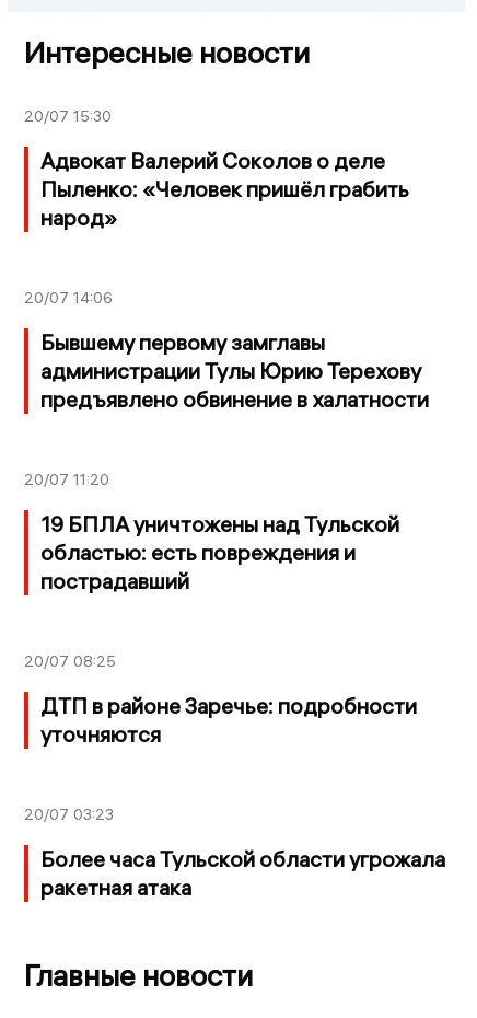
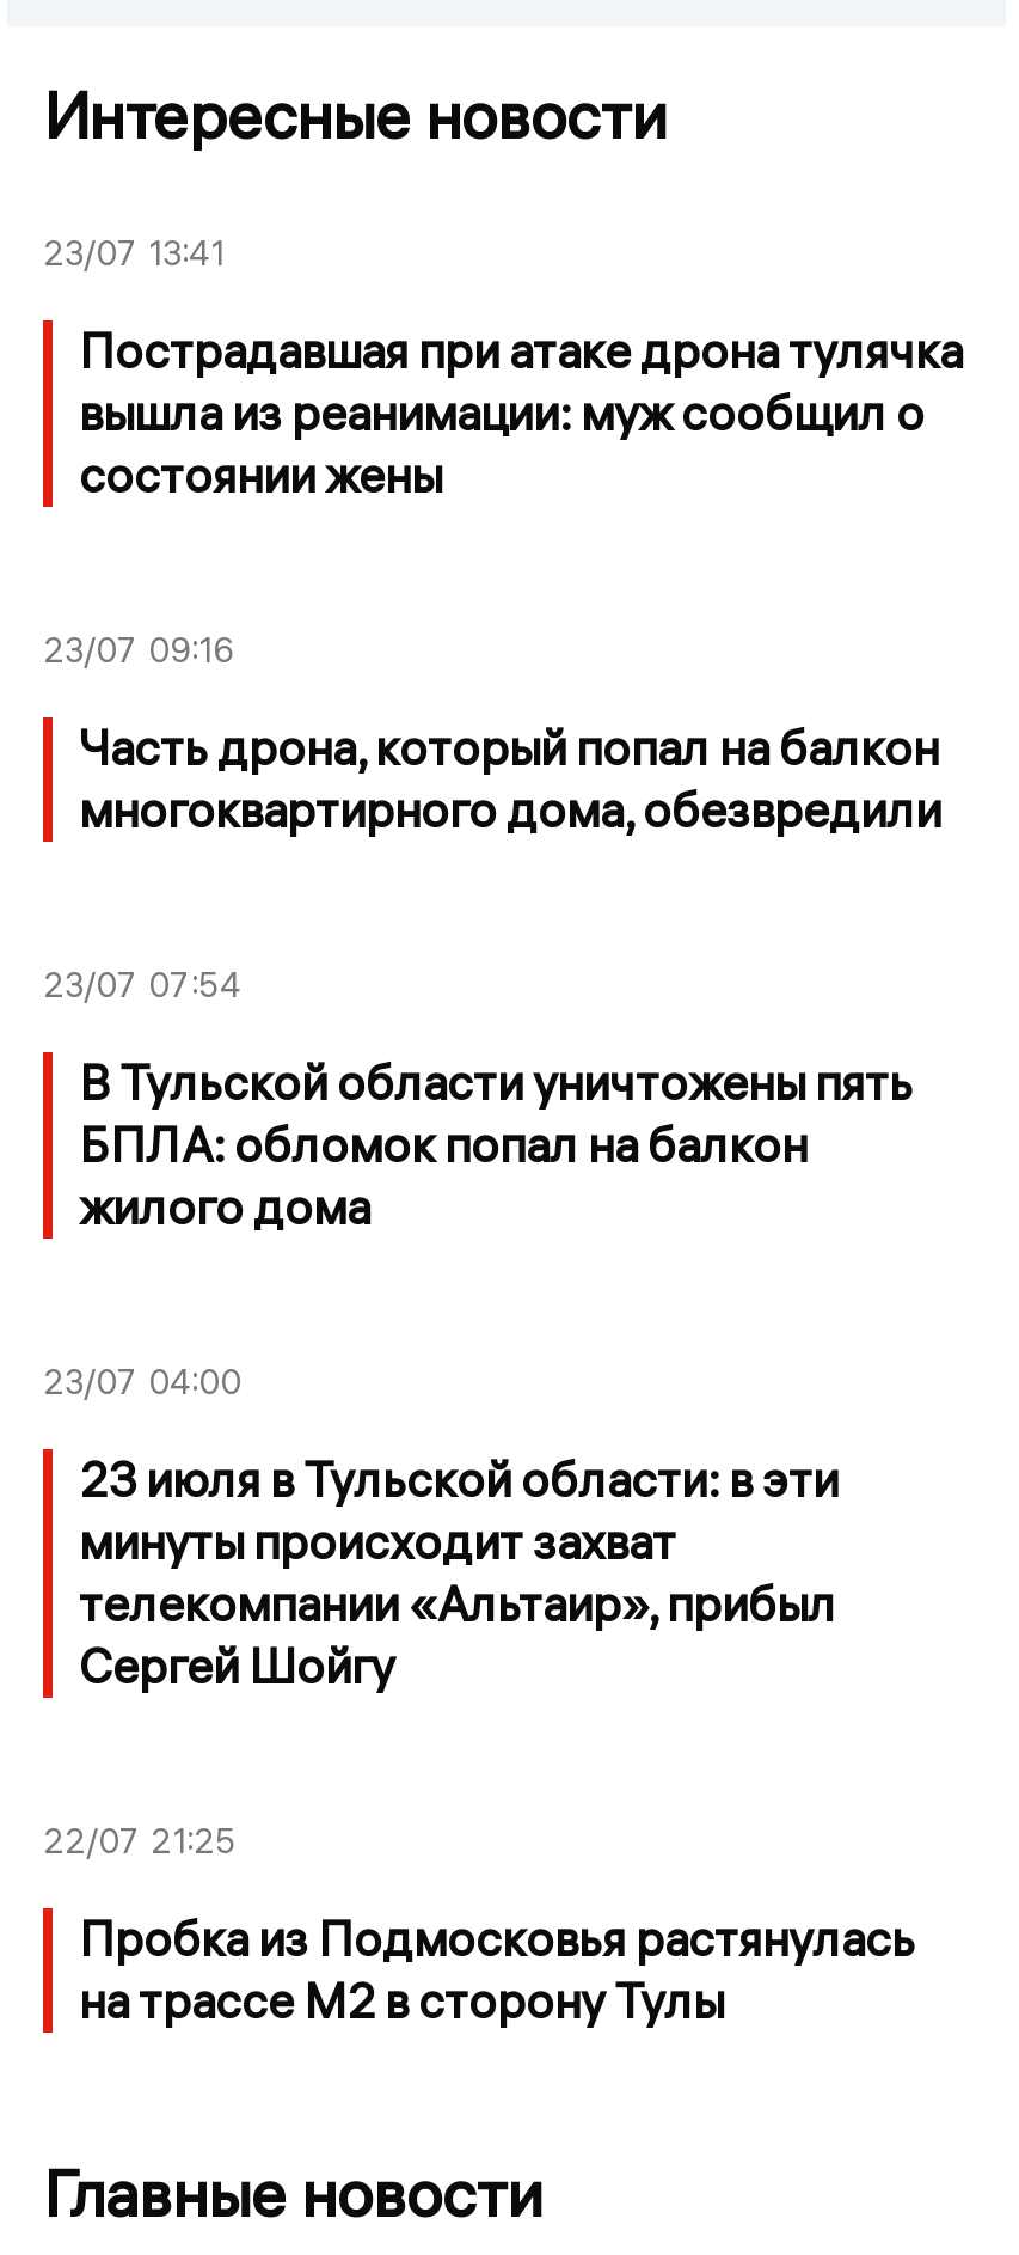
- 20/07 15:30
+ 23/07 13:41

- Адвокат Валерий Соколов о деле
- Пыленко: «Человек пришёл грабить
- народ»
+ Пострадавшая при атаке дрона тулячка
+ вышла из реанимации: муж сообщил о
+ состоянии жены

- 20/07 14:06
+ 23/07 09:16

- Бывшему первому замглавы
- администрации Тулы Юрию Терехову
- предъявлено обвинение в халатности
+ Часть дрона, который попал на балкон
+ многоквартирного дома, обезвредили

- 20/07 11:20
+ 23/07 07:54

- 19 БПЛА уничтожены над Тульской
- областью: есть повреждения и
- пострадавший
+ В Тульской области уничтожены пять
+ БПЛА: обломок попал на балкон
+ жилого дома

- 20/07 08:25
+ 23/07 04:00

- ДТП в районе Заречье: подробности
- уточняются
+ 23 июля в Тульской области: в эти
+ минуты происходит захват
+ телекомпании «Альтаир», прибыл
+ Сергей Шойгу

- 20/07 03:23
+ 22/07 21:25

- Более часа Тульской области угрожала
- ракетная атака
+ Пробка из Подмосковья растянулась
+ на трассе М2 в сторону Тулы
